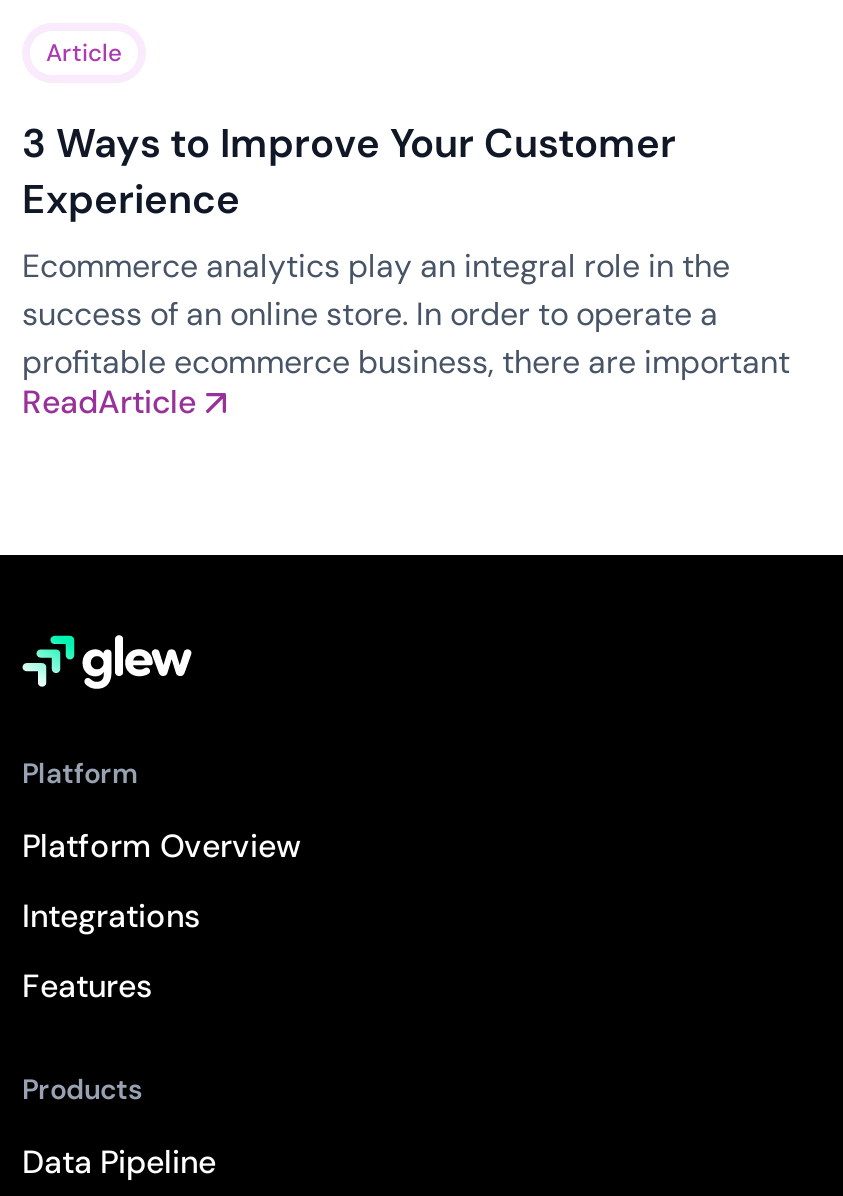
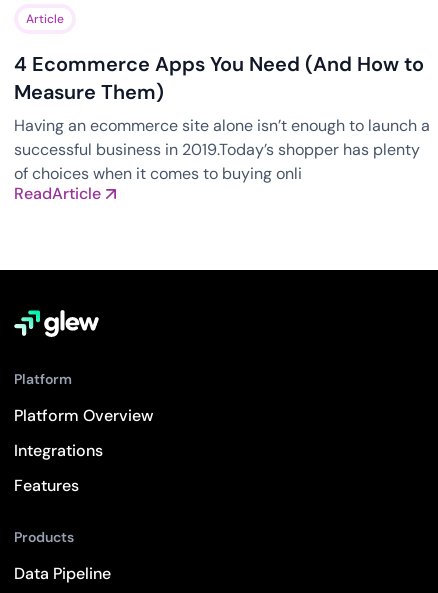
- 3 Ways to Improve Your Customer
- Experience
- Ecommerce analytics play an integral role in the
- success of an online store. In order to operate a
- profitable ecommerce business, there are important
+ 4 Ecommerce Apps You Need (And How to
+ Measure Them)
+ Having an ecommerce site alone isn’t enough to launch a
+ successful business in 2019.Today’s shopper has plenty
+ of choices when it comes to buying onli
